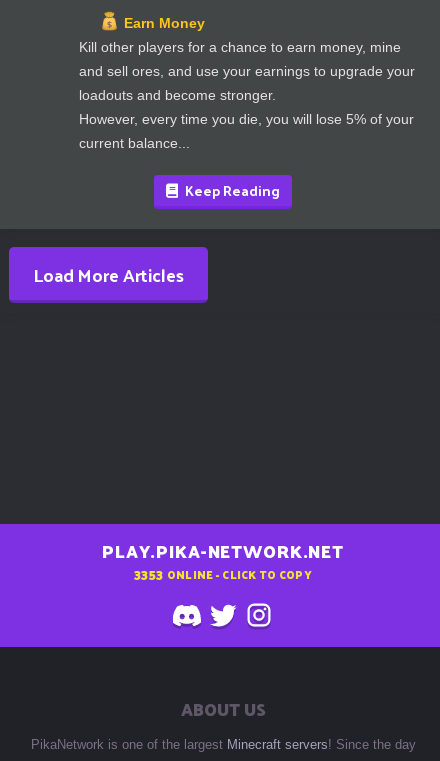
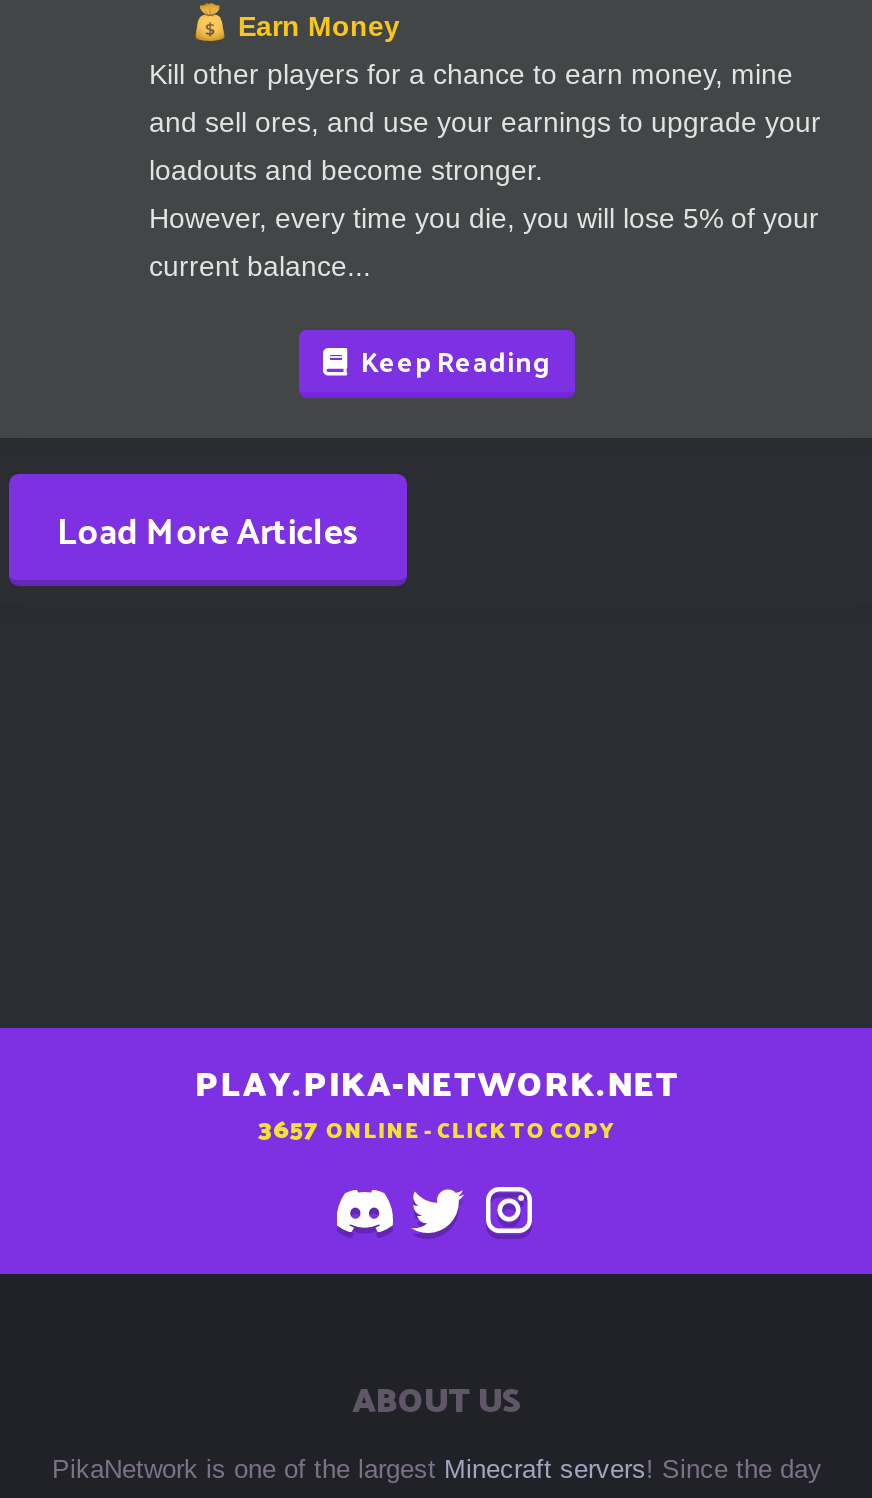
- 3353 ONLINE - CLICK TO COPY
+ 3657 ONLINE - CLICK TO COPY
